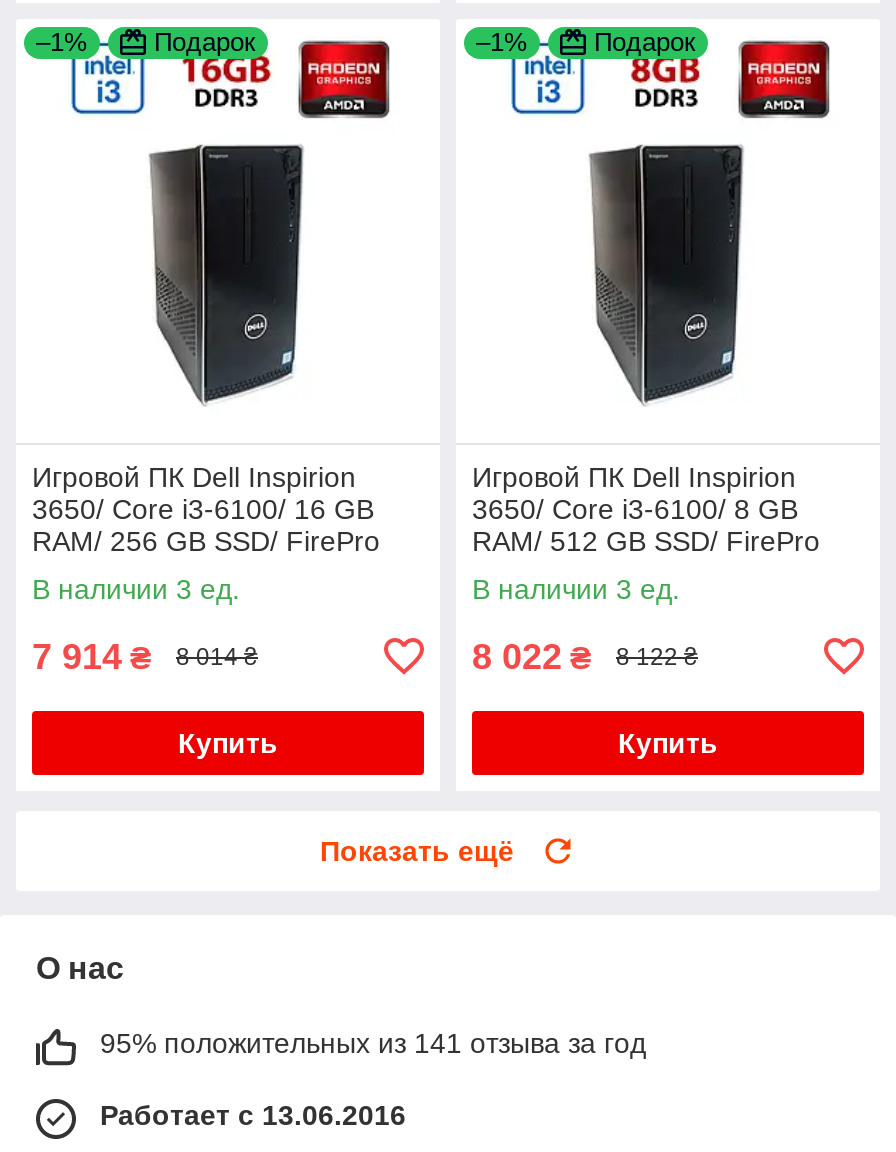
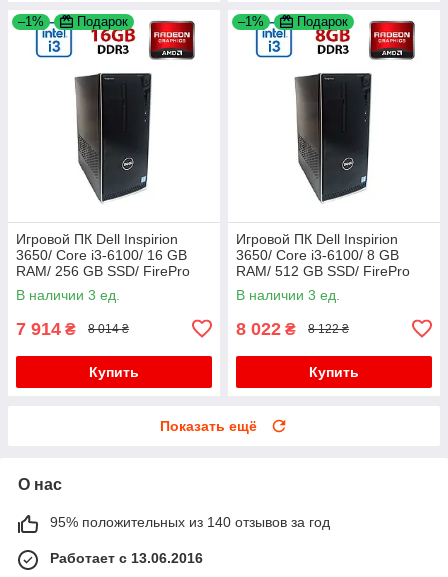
- 95% положительных из 141 отзыва за год
+ 95% положительных из 140 отзывов за год
